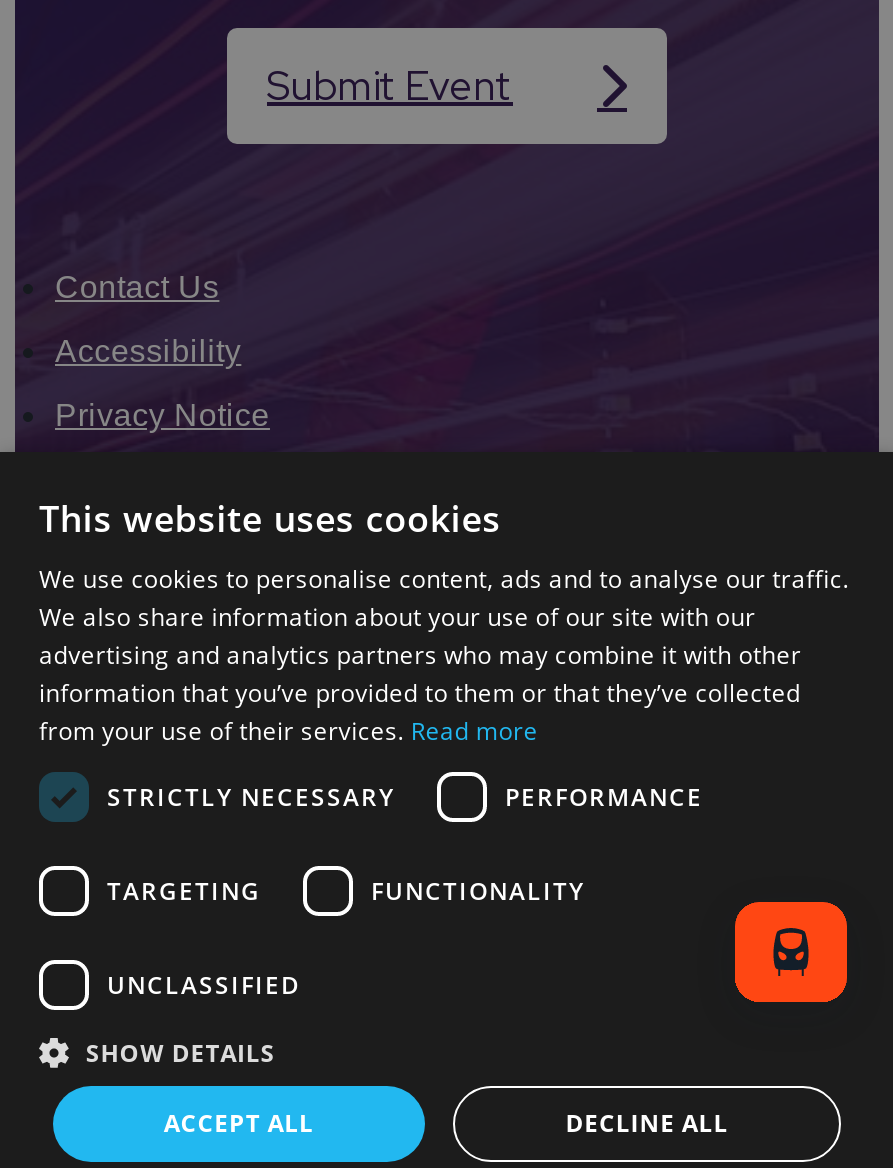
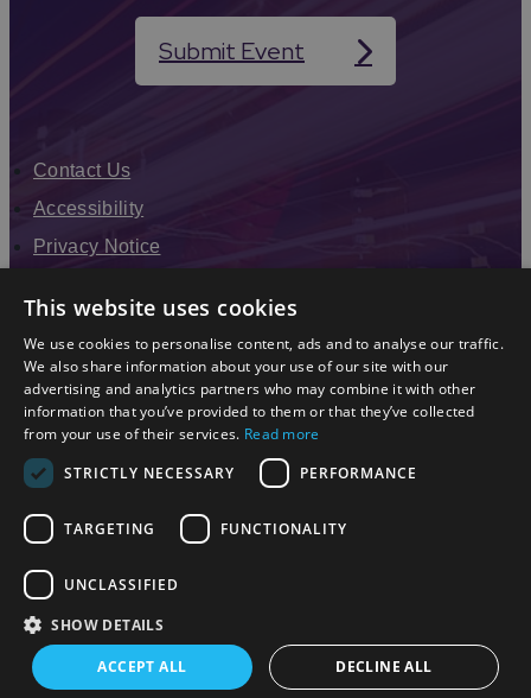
- [image]
